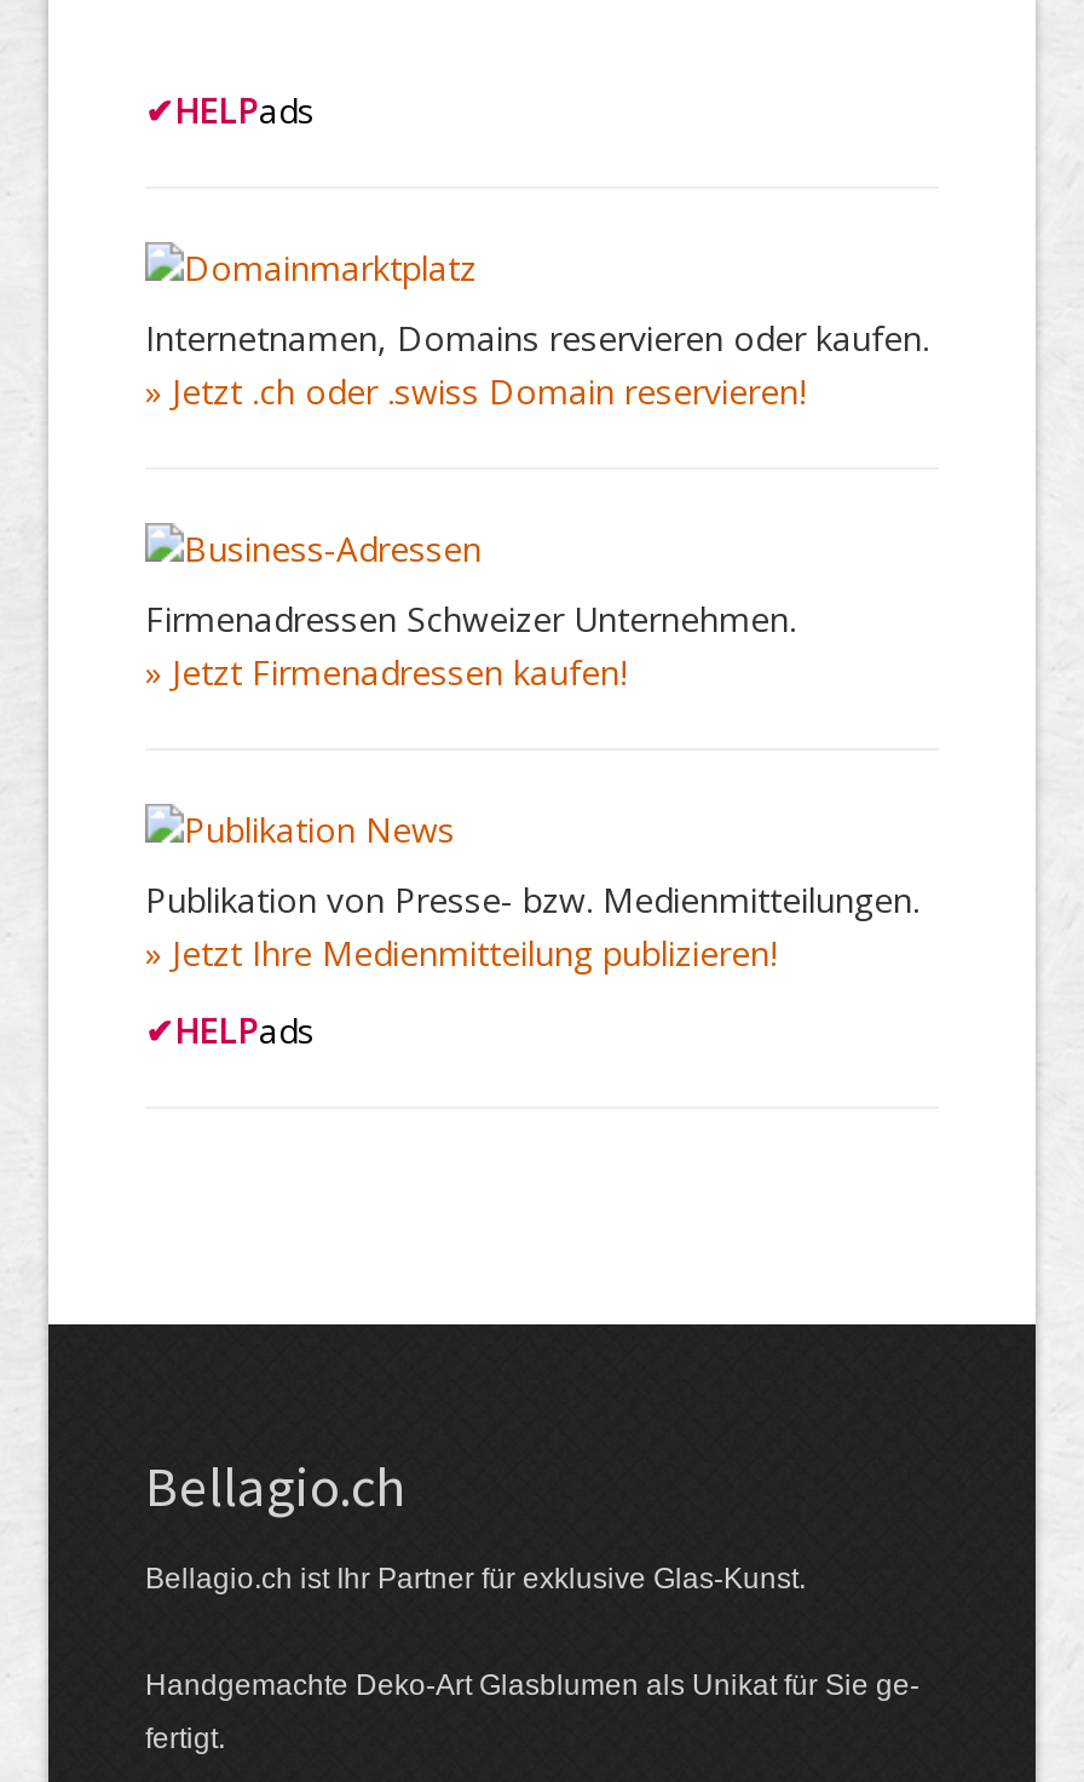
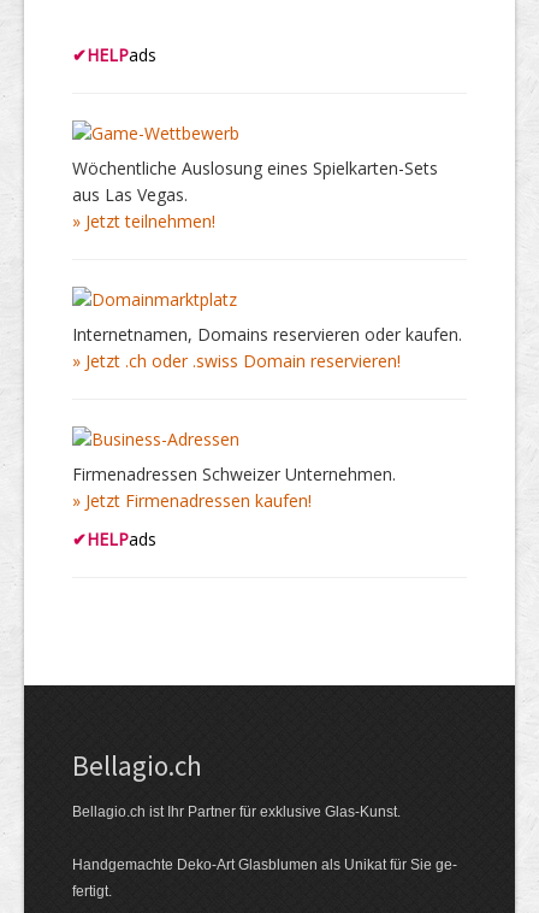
+ Wöchentliche Auslosung eines Spielkarten-Sets
+ aus Las Vegas.
+ » Jetzt teilnehmen!

moved down: Internetnamen, Domains reservieren oder kaufen. | » Jetzt .ch oder .swiss Domain reservieren! | Firmenadressen Schweizer Unternehmen. | » Jetzt Firmenadressen kaufen!

- Publikation von Presse- bzw. Medienmitteilungen.
- » Jetzt Ihre Medienmitteilung publizieren!
